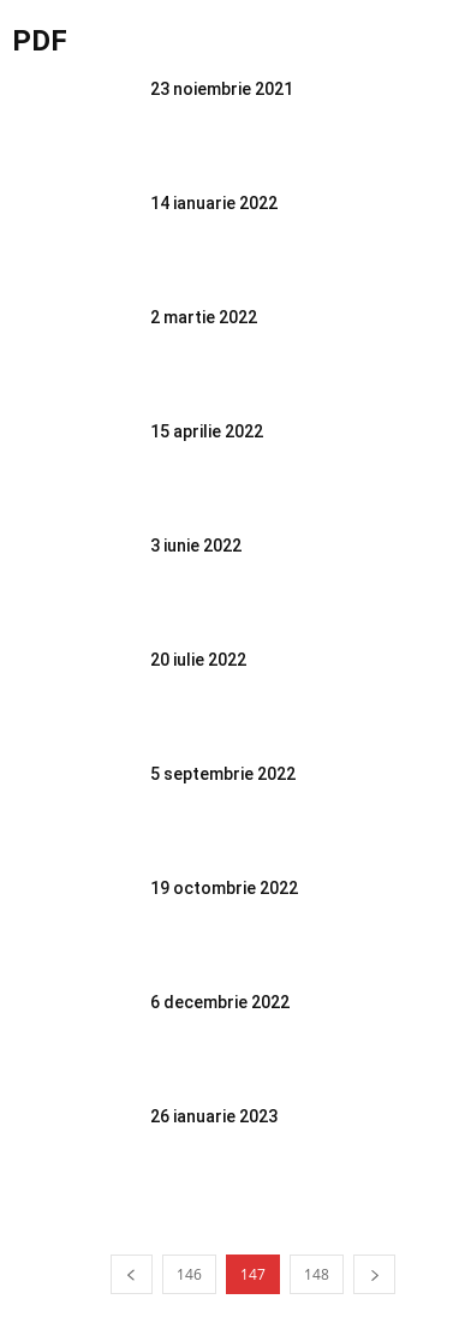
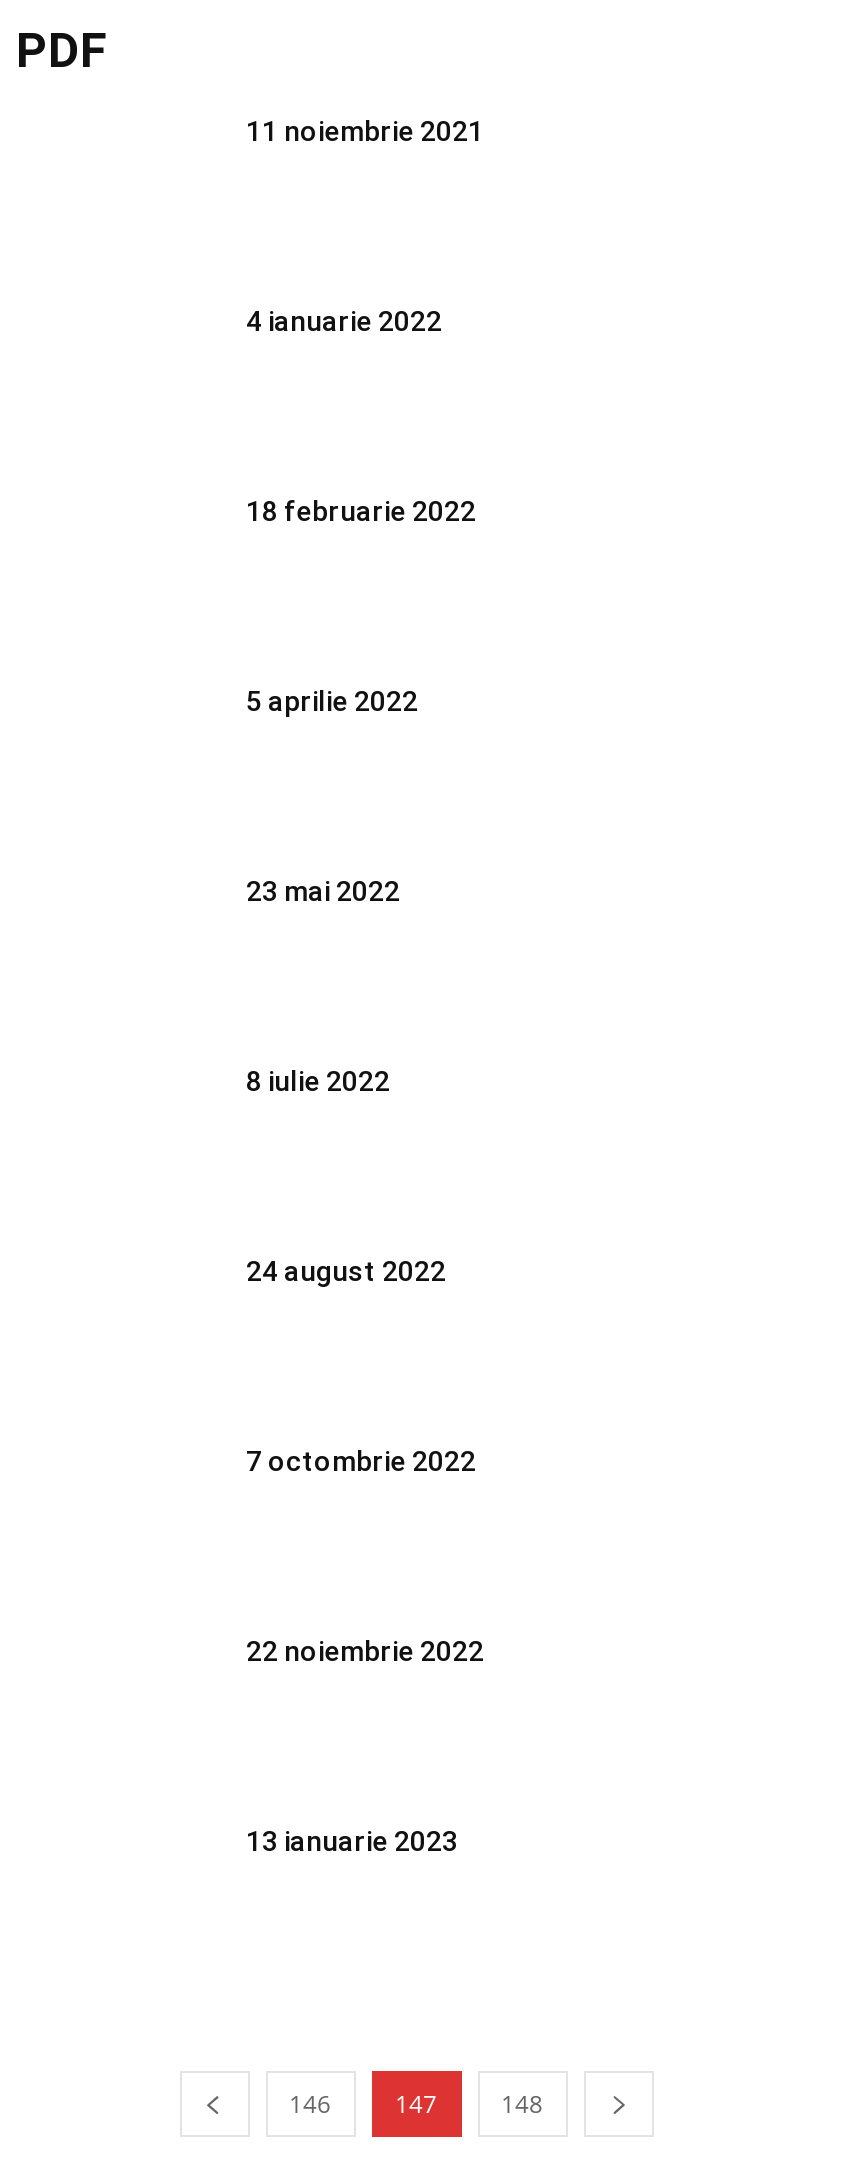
- 23 noiembrie 2021
+ 11 noiembrie 2021

- 14 ianuarie 2022
+ 4 ianuarie 2022

- 2 martie 2022
+ 18 februarie 2022

- 15 aprilie 2022
+ 5 aprilie 2022

- 3 iunie 2022
+ 23 mai 2022

- 20 iulie 2022
+ 8 iulie 2022

- 5 septembrie 2022
+ 24 august 2022

- 19 octombrie 2022
+ 7 octombrie 2022

- 6 decembrie 2022
+ 22 noiembrie 2022

- 26 ianuarie 2023
+ 13 ianuarie 2023
